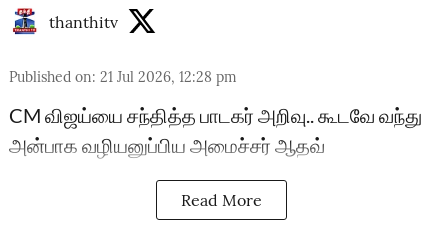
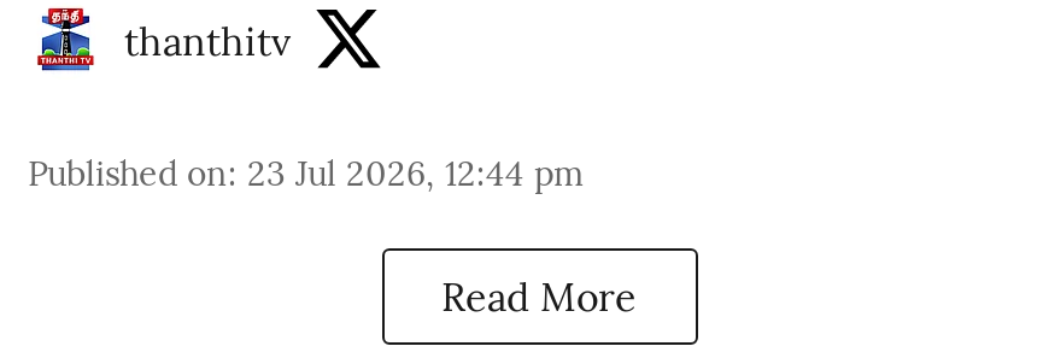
- Published on: 21 Jul 2026, 12:28 pm
- CM விஜய்யை சந்தித்த பாடகர் அறிவு.. கூடவே வந்து
- அன்பாக வழியனுப்பிய அமைச்சர் ஆதவ்
+ Published on: 23 Jul 2026, 12:44 pm
